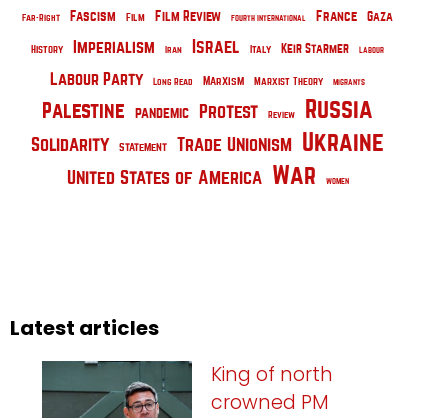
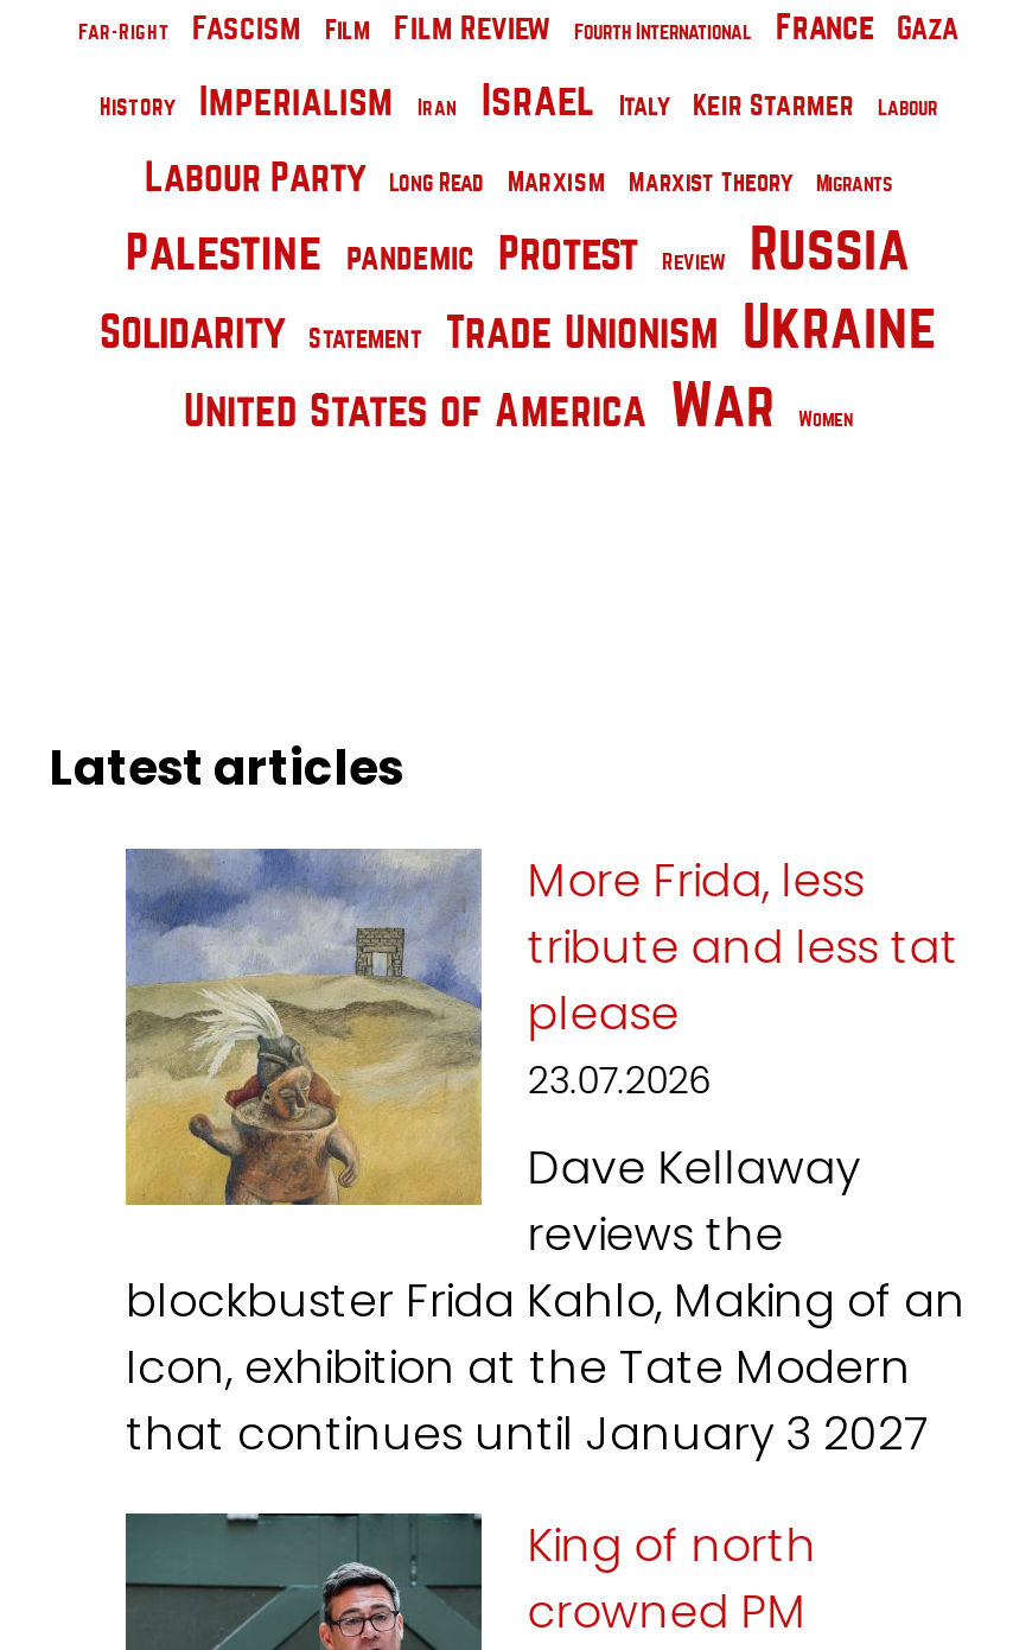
+ [image]
+ More Frida, less
+ tribute and less tat
+ please
+ 23.07.2026
+ Dave Kellaway
+ reviews the
+ blockbuster Frida Kahlo, Making of an
+ Icon, exhibition at the Tate Modern
+ that continues until January 3 2027
